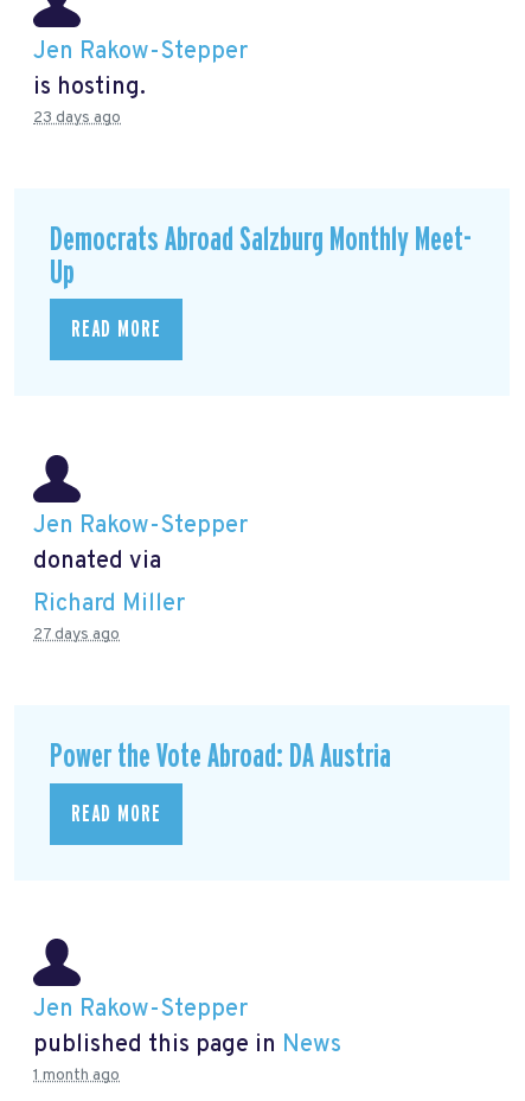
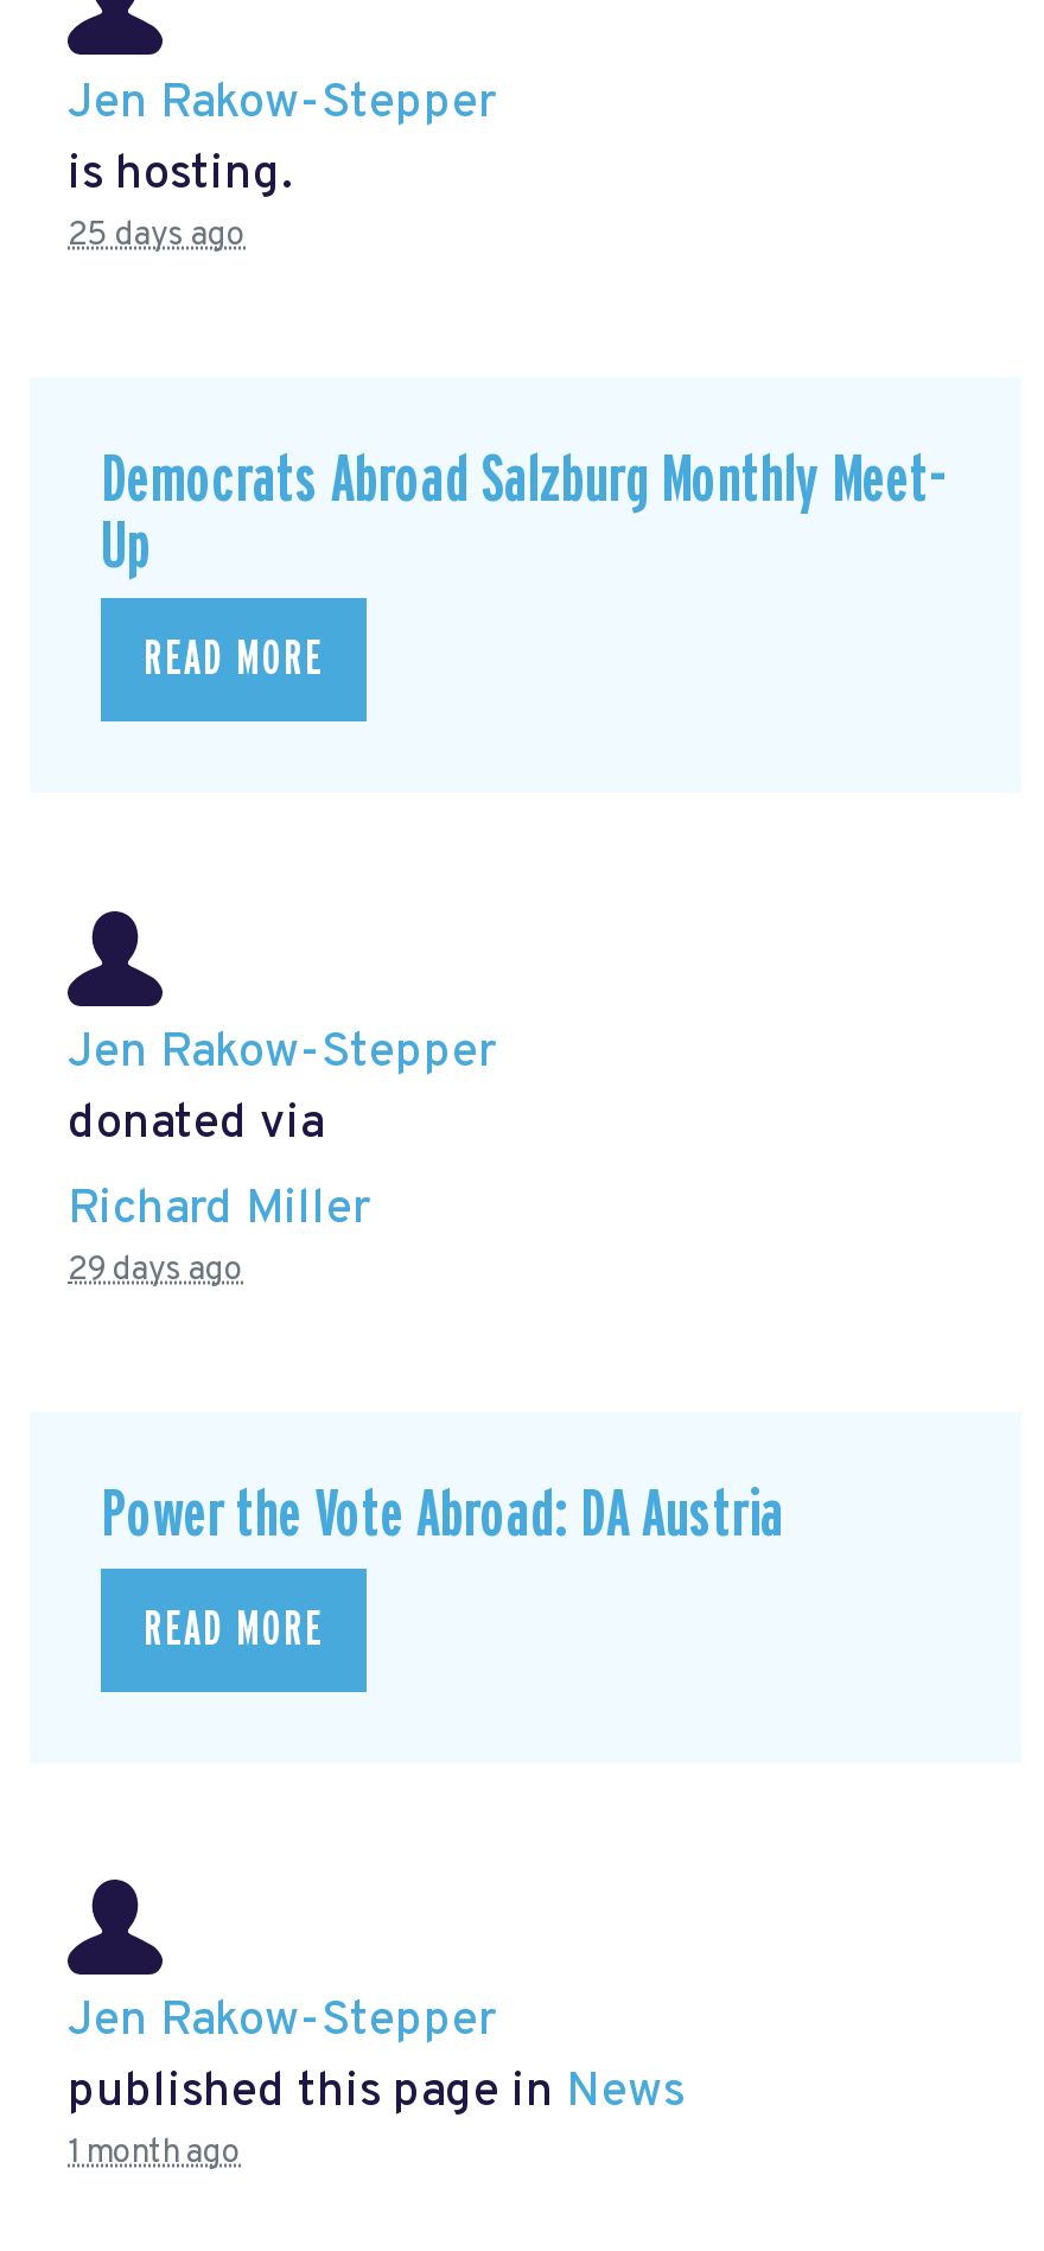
- 23 days ago
+ 25 days ago

- 27 days ago
+ 29 days ago
